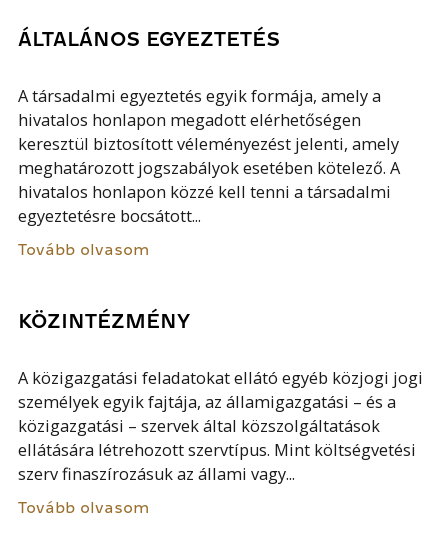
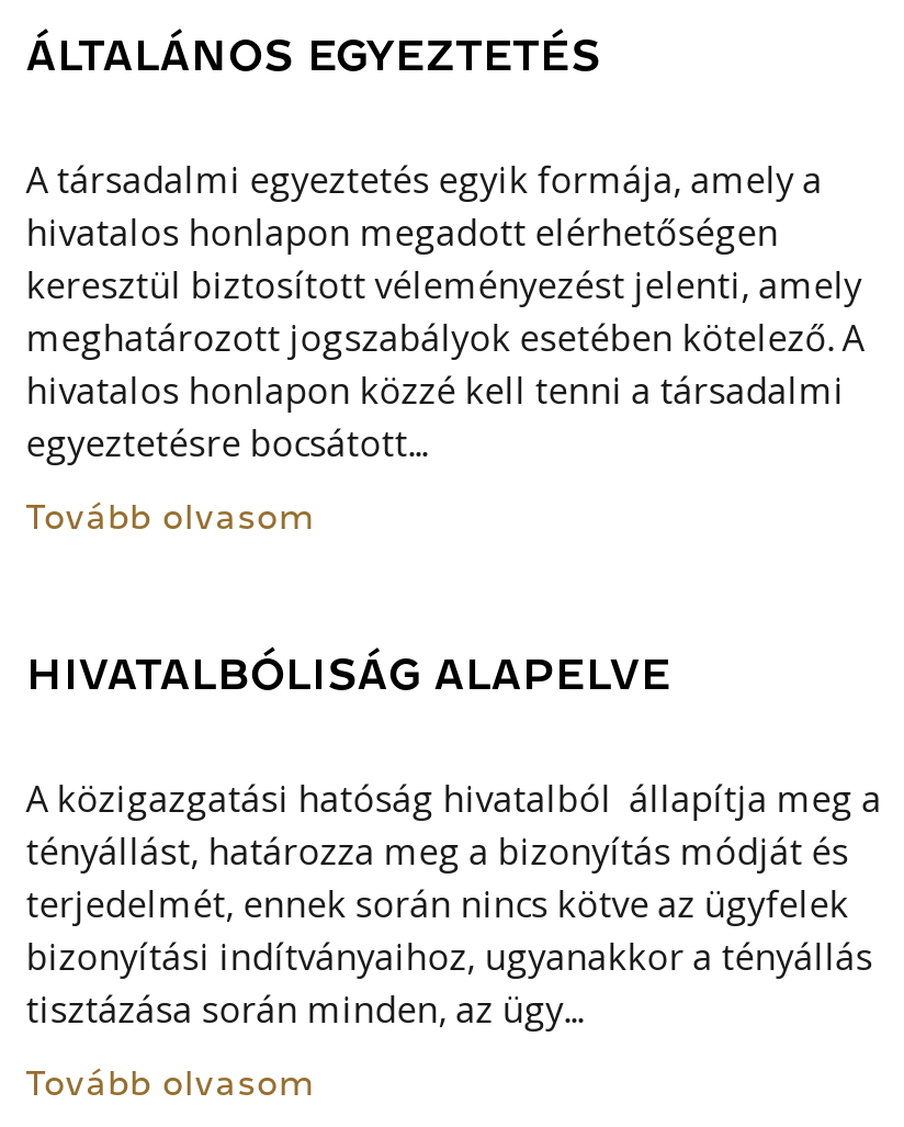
- KÖZINTÉZMÉNY
+ HIVATALBÓLISÁG ALAPELVE

- A közigazgatási feladatokat ellátó egyéb közjogi jogi
- személyek egyik fajtája, az államigazgatási – és a
- közigazgatási – szervek által közszolgáltatások
- ellátására létrehozott szervtípus. Mint költségvetési
- szerv finaszírozásuk az állami vagy...
+ A közigazgatási hatóság hivatalból állapítja meg a
+ tényállást, határozza meg a bizonyítás módját és
+ terjedelmét, ennek során nincs kötve az ügyfelek
+ bizonyítási indítványaihoz, ugyanakkor a tényállás
+ tisztázása során minden, az ügy...
